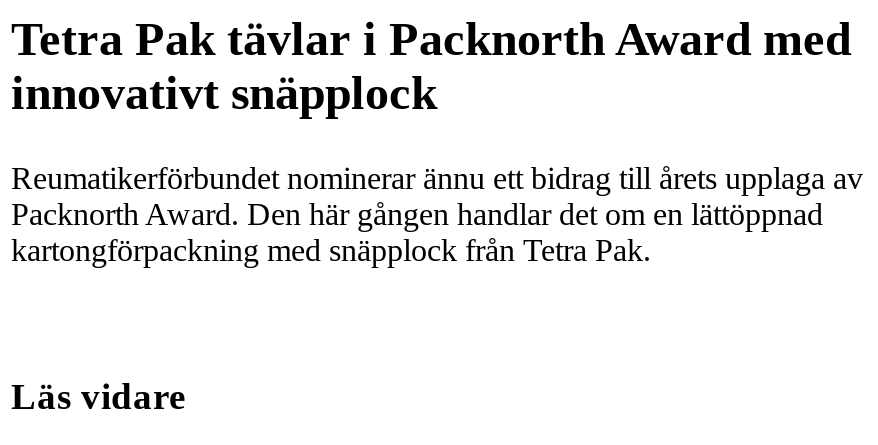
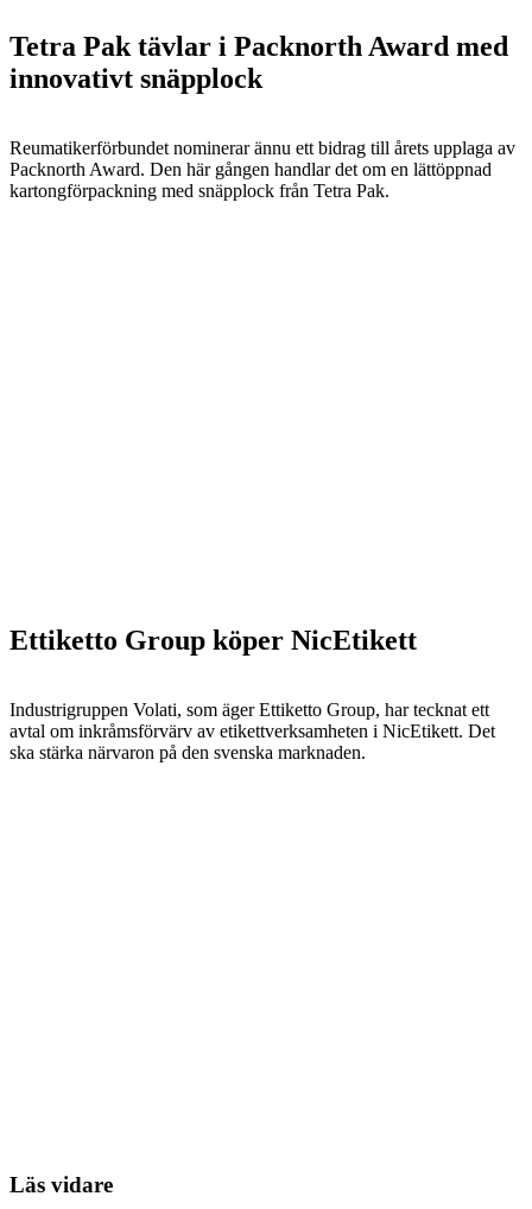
+ Ettiketto Group köper NicEtikett
+ Industrigruppen Volati, som äger Ettiketto Group, har tecknat ett
+ avtal om inkråmsförvärv av etikettverksamheten i NicEtikett. Det
+ ska stärka närvaron på den svenska marknaden.
